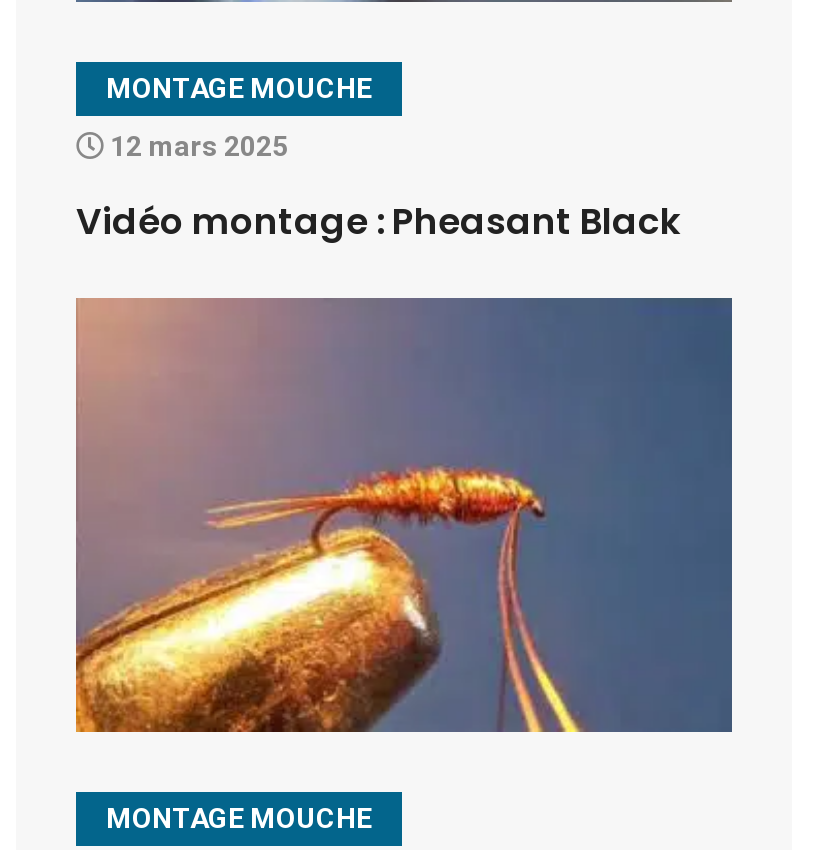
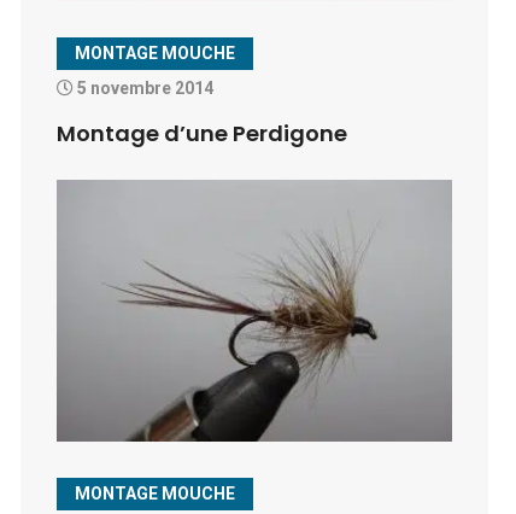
- 12 mars 2025
+ 5 novembre 2014

- Vidéo montage : Pheasant Black
+ Montage d’une Perdigone

- [image]
+ [image]
